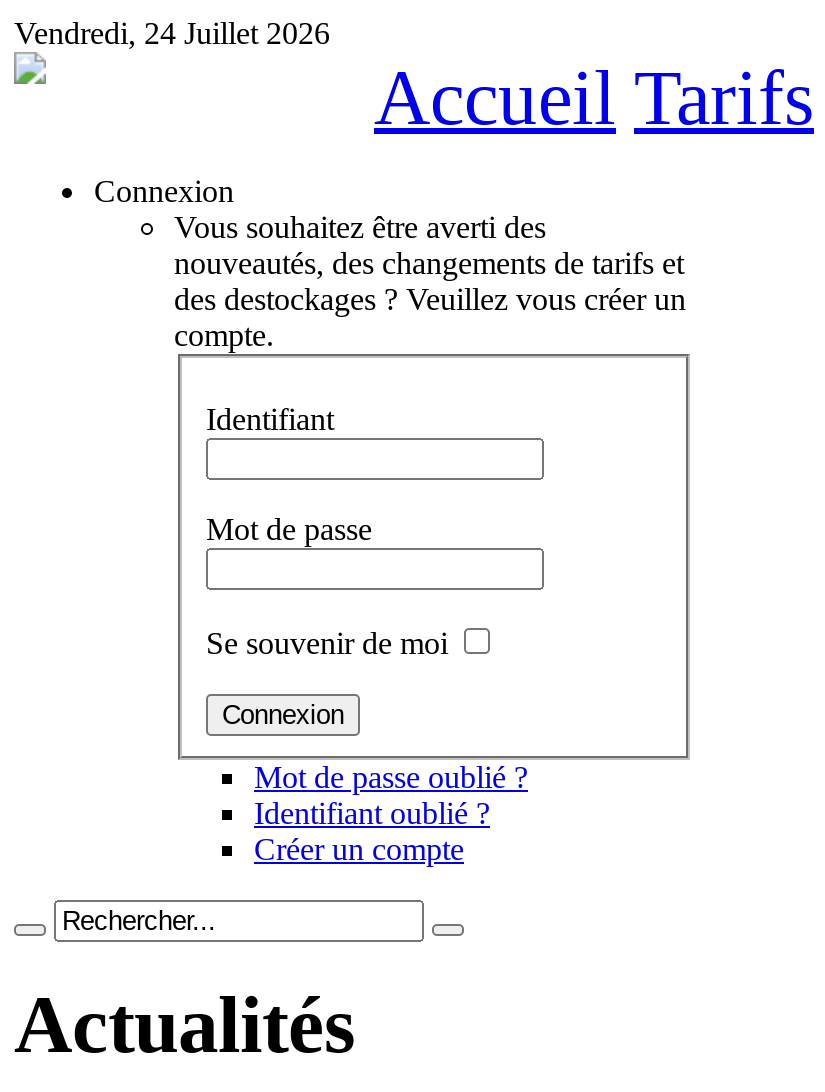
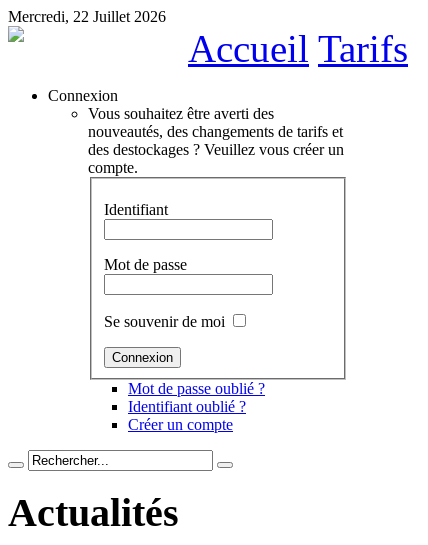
- Vendredi, 24 Juillet 2026
+ Mercredi, 22 Juillet 2026
